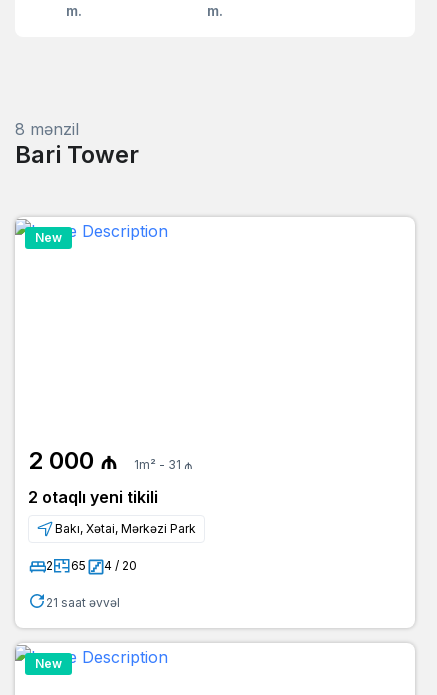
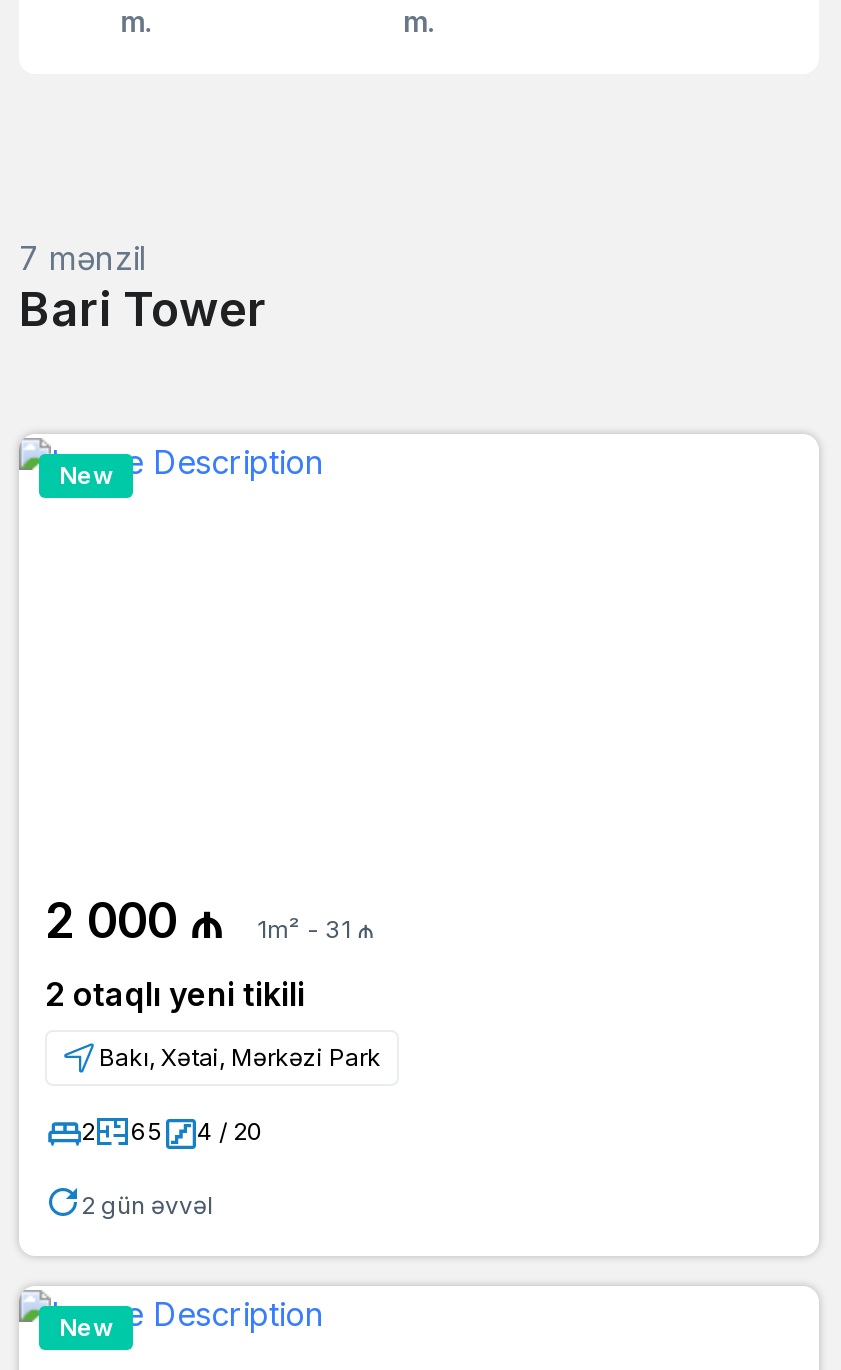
- 8 mənzil
+ 7 mənzil

- 21 saat əvvəl
+ 2 gün əvvəl
